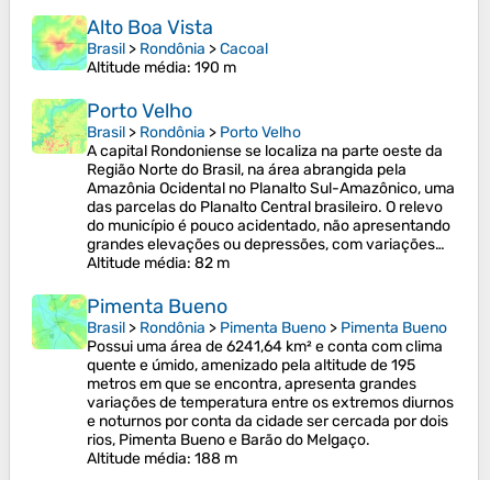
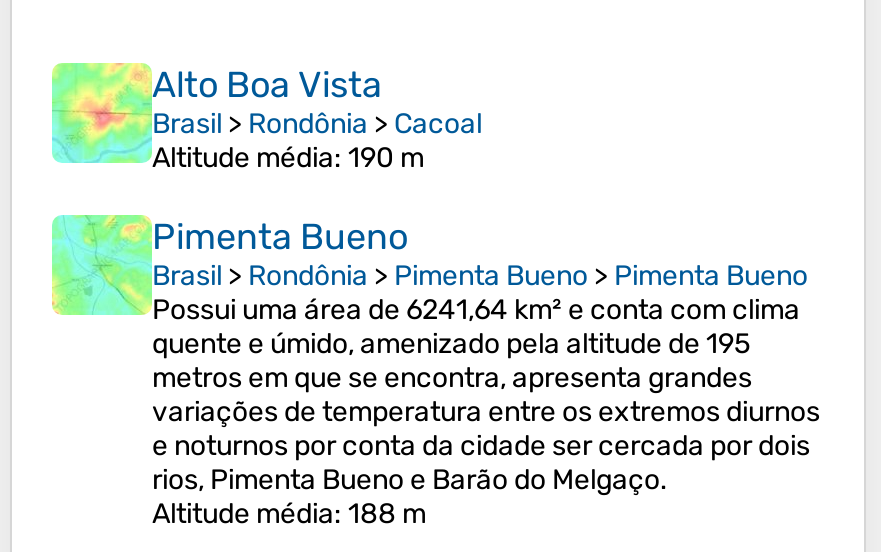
- [image]
- Porto Velho
- Brasil > Rondônia > Porto Velho
- A capital Rondoniense se localiza na parte oeste da
- Região Norte do Brasil, na área abrangida pela
- Amazônia Ocidental no Planalto Sul-Amazônico, uma
- das parcelas do Planalto Central brasileiro. O relevo
- do município é pouco acidentado, não apresentando
- grandes elevações ou depressões, com variações…
- Altitude média: 82 m
